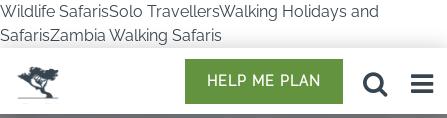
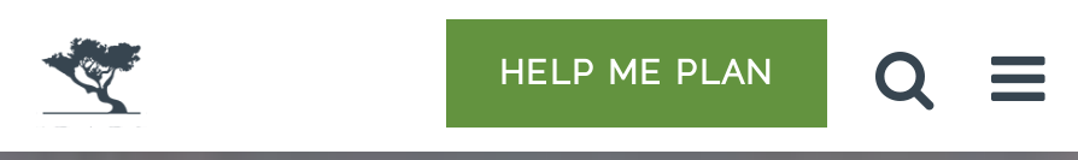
- Wildlife SafarisSolo TravellersWalking Holidays and
- SafarisZambia Walking Safaris
